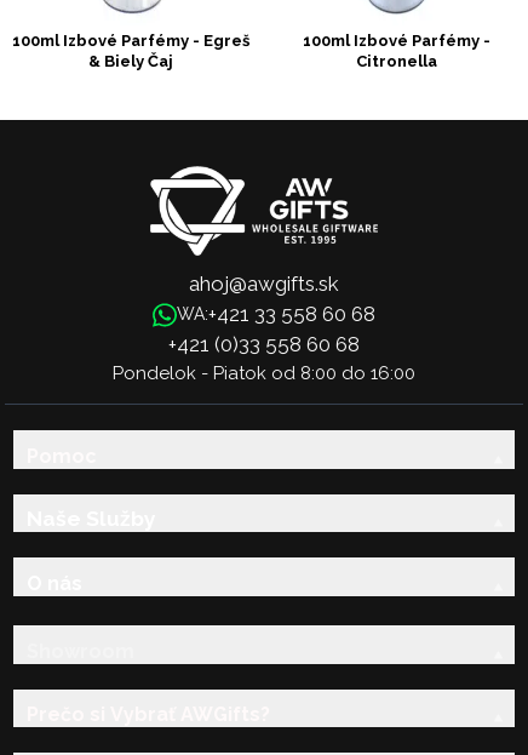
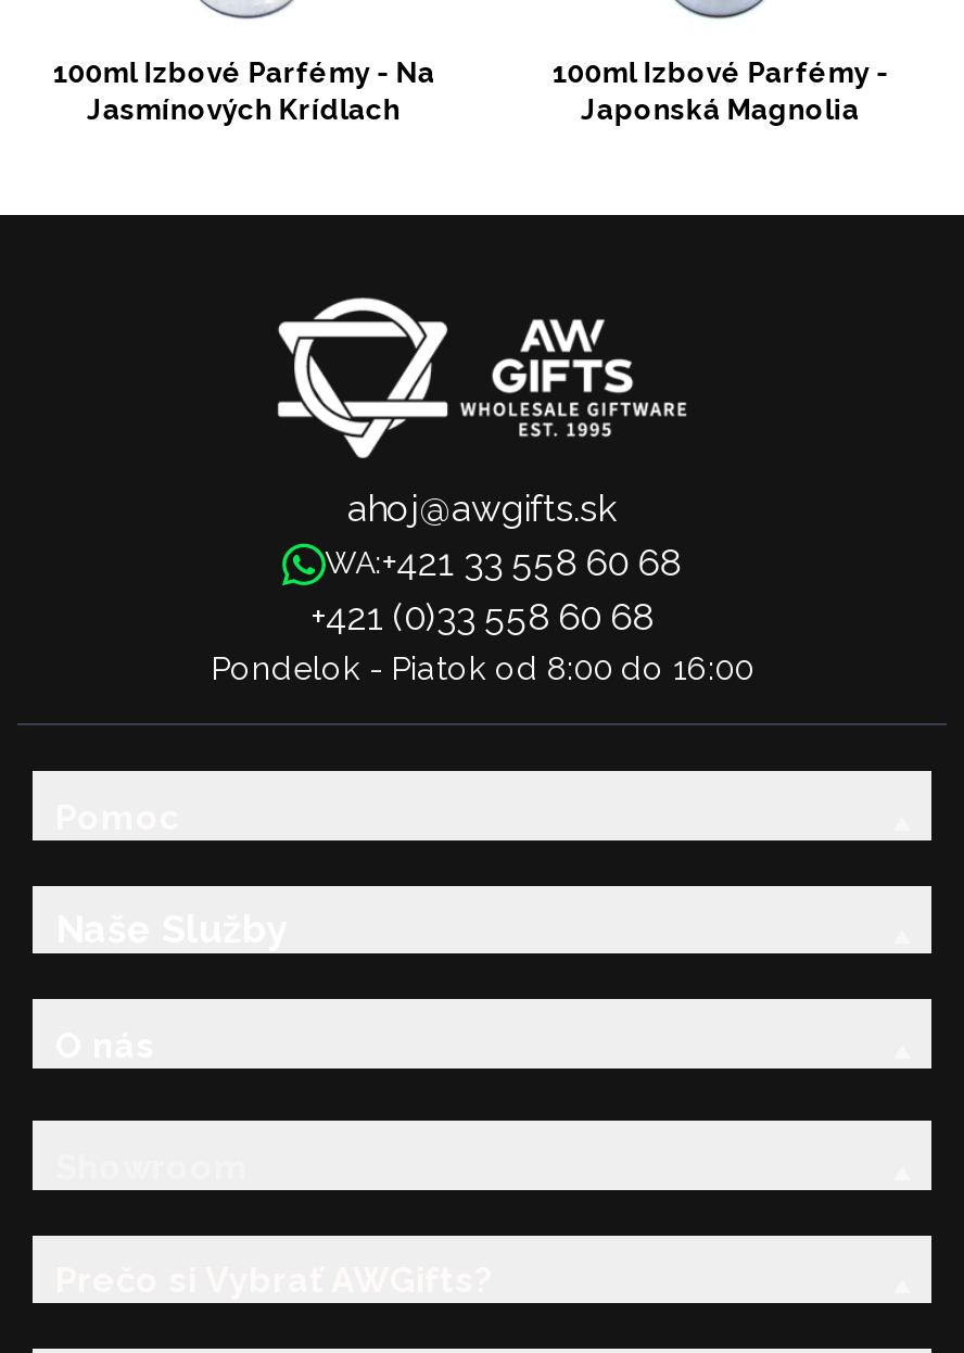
- 100ml Izbové Parfémy - Egreš
- & Biely Čaj
+ 100ml Izbové Parfémy - Na
+ Jasmínových Krídlach

- Citronella
+ Japonská Magnolia
